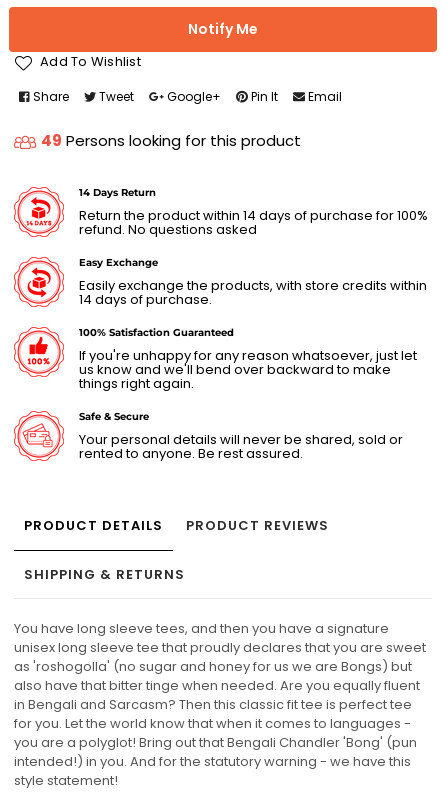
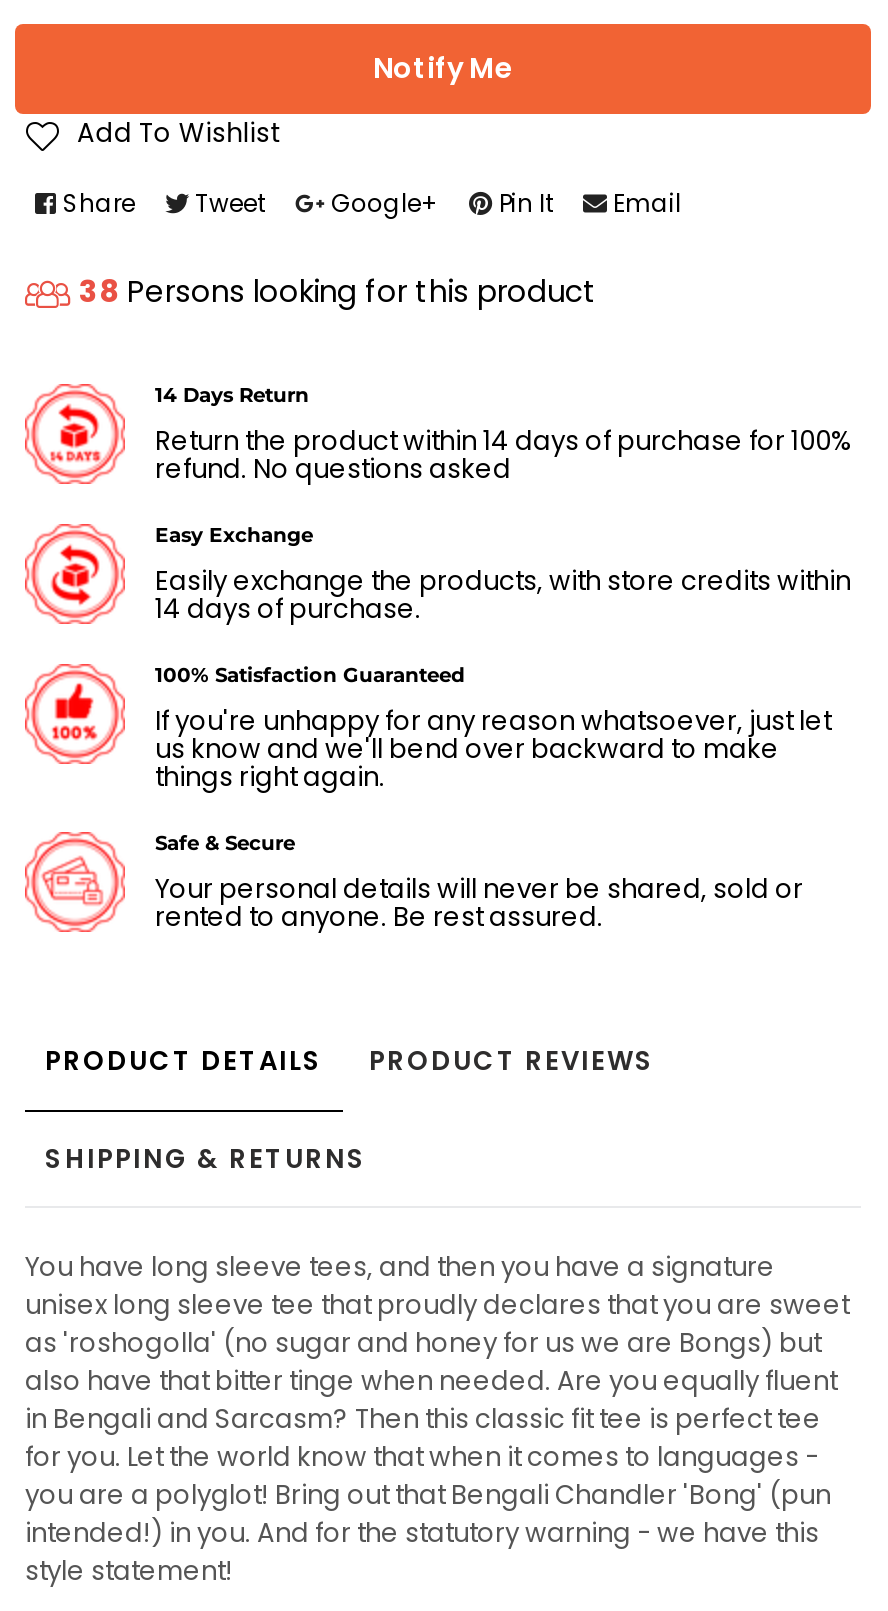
- 49 Persons looking for this product
+ 38 Persons looking for this product
